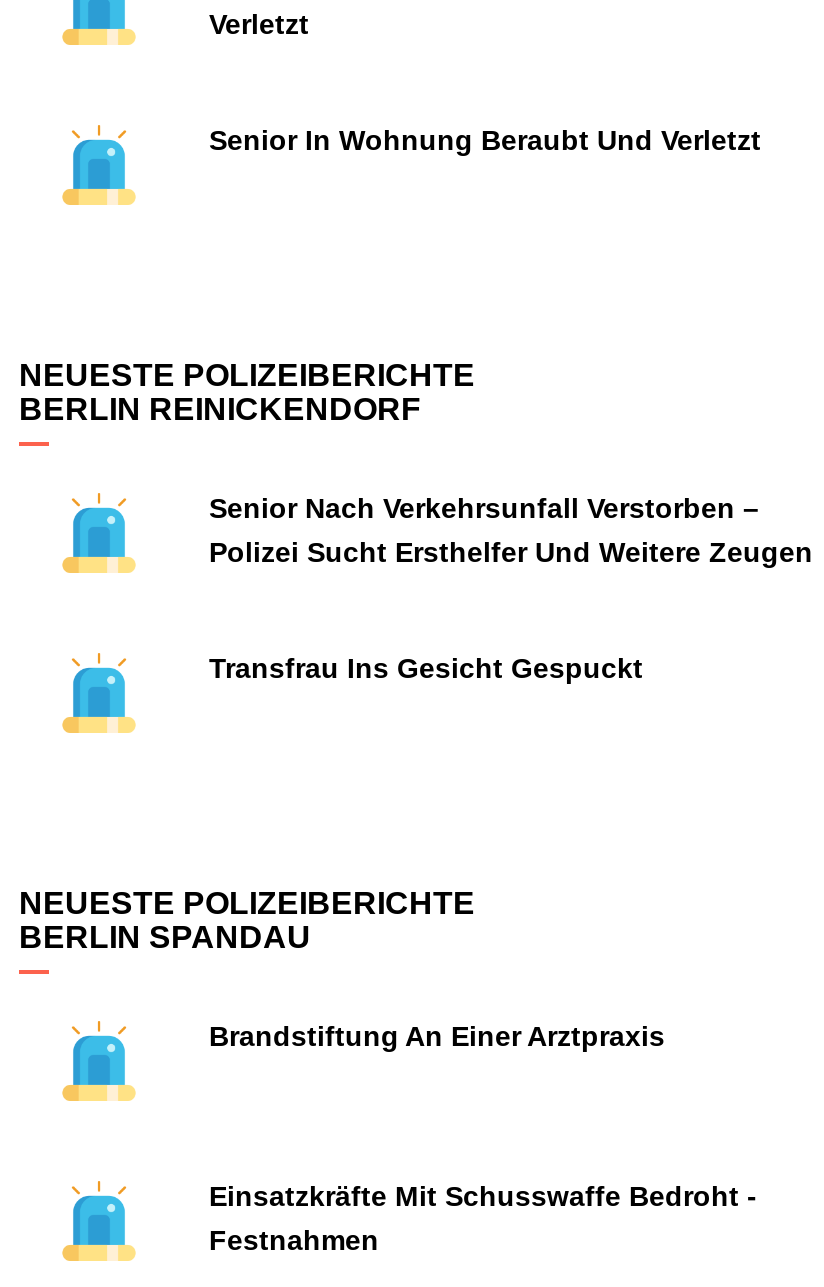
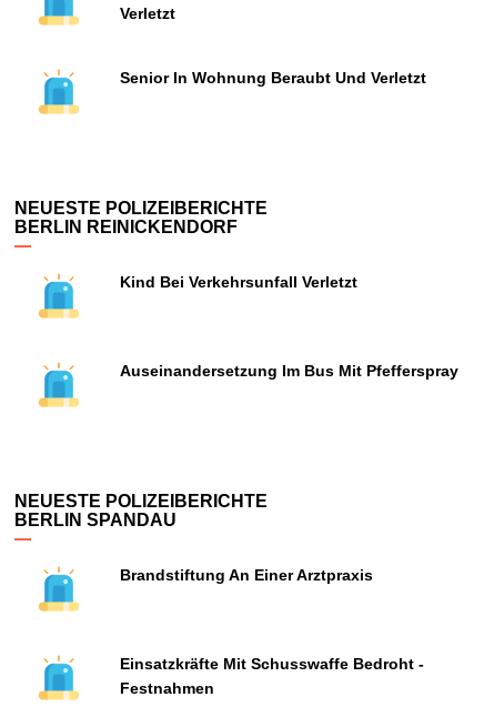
- Senior Nach Verkehrsunfall Verstorben –
- Polizei Sucht Ersthelfer Und Weitere Zeugen
+ Kind Bei Verkehrsunfall Verletzt

- Transfrau Ins Gesicht Gespuckt
+ Auseinandersetzung Im Bus Mit Pfefferspray
